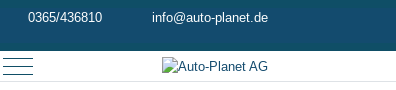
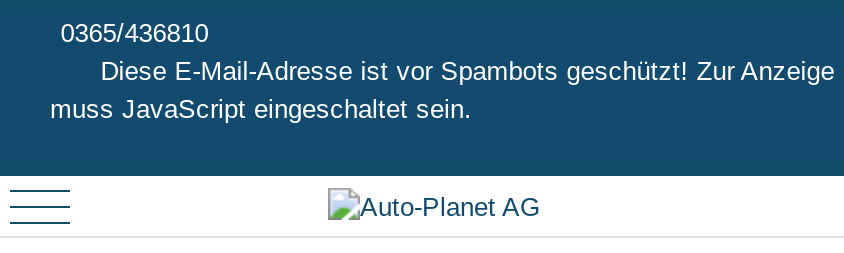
- info@auto-planet.de
+ Diese E-Mail-Adresse ist vor Spambots geschützt! Zur Anzeige
+ muss JavaScript eingeschaltet sein.
